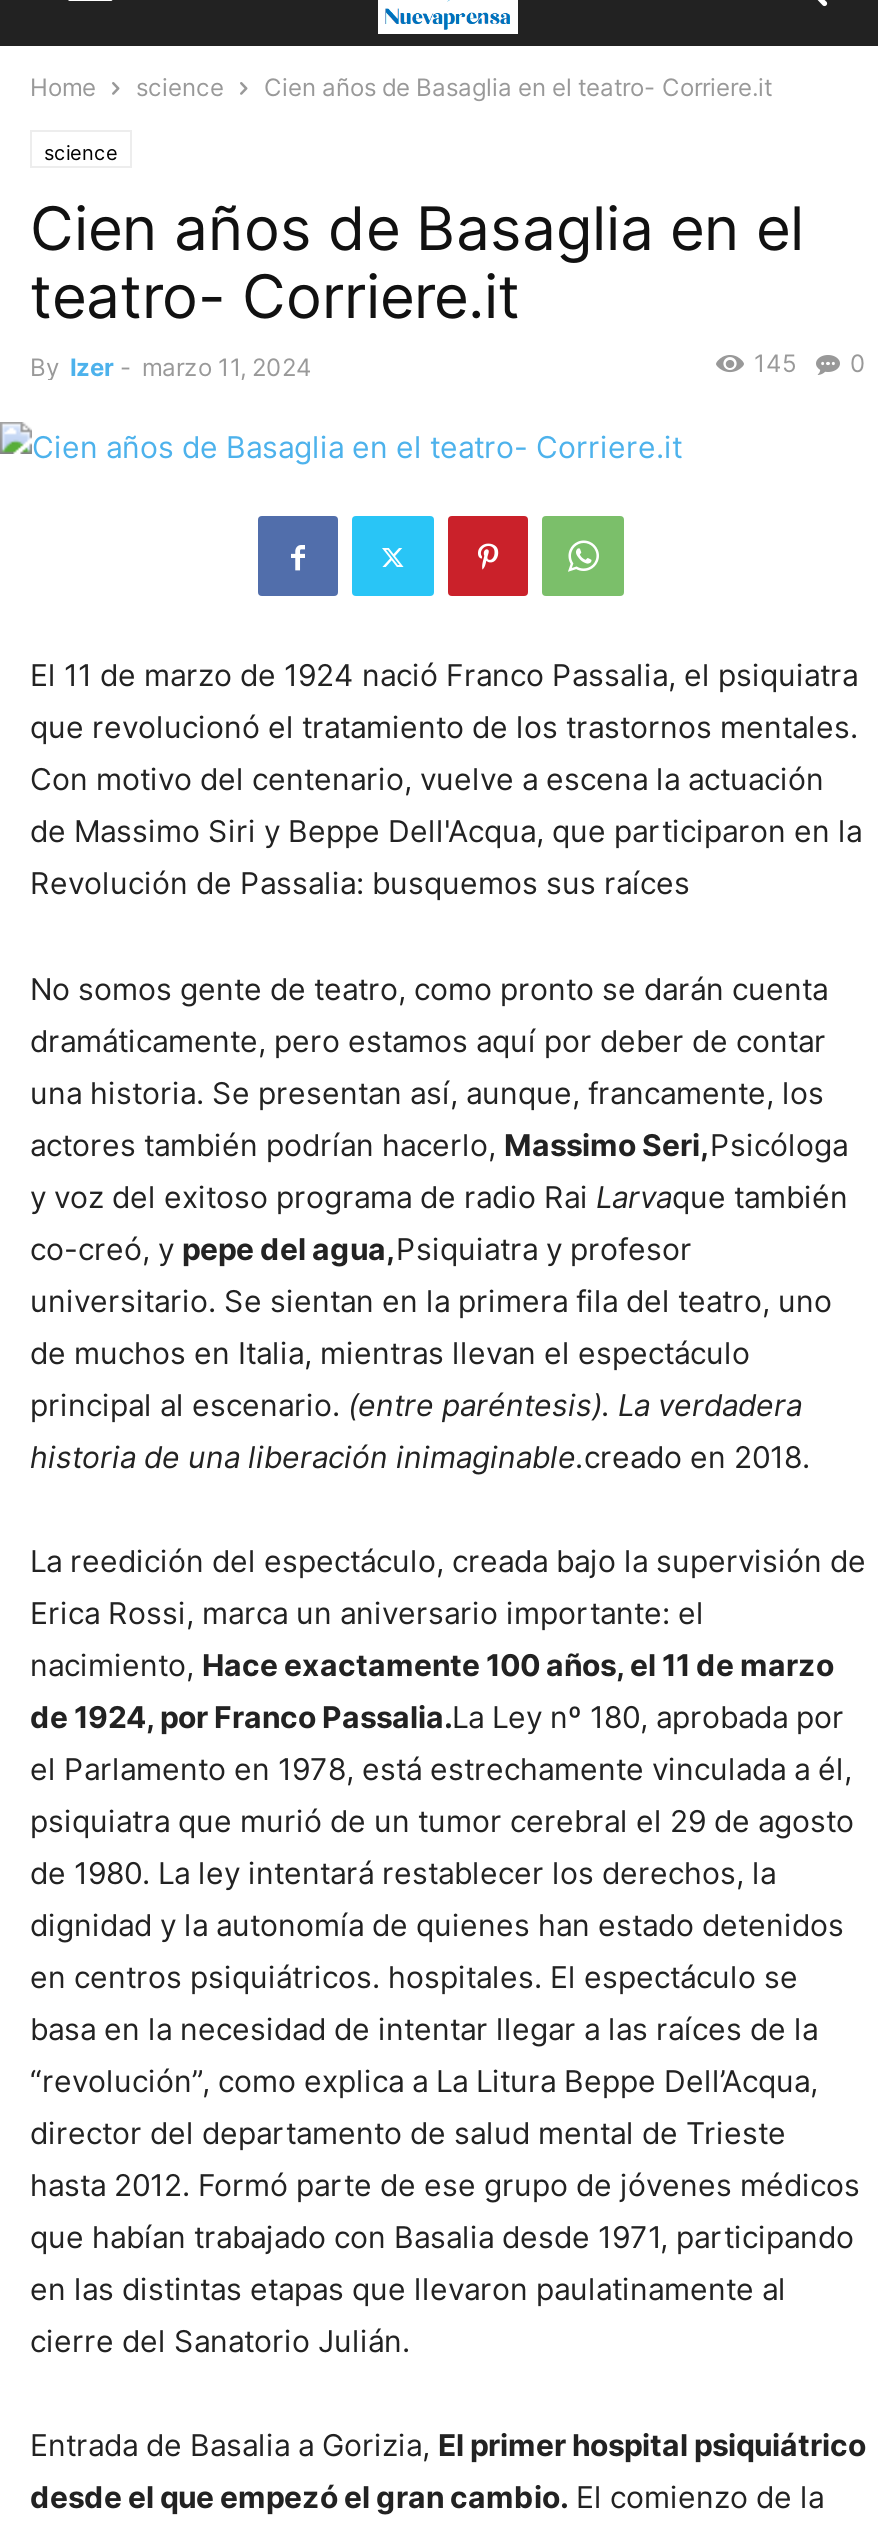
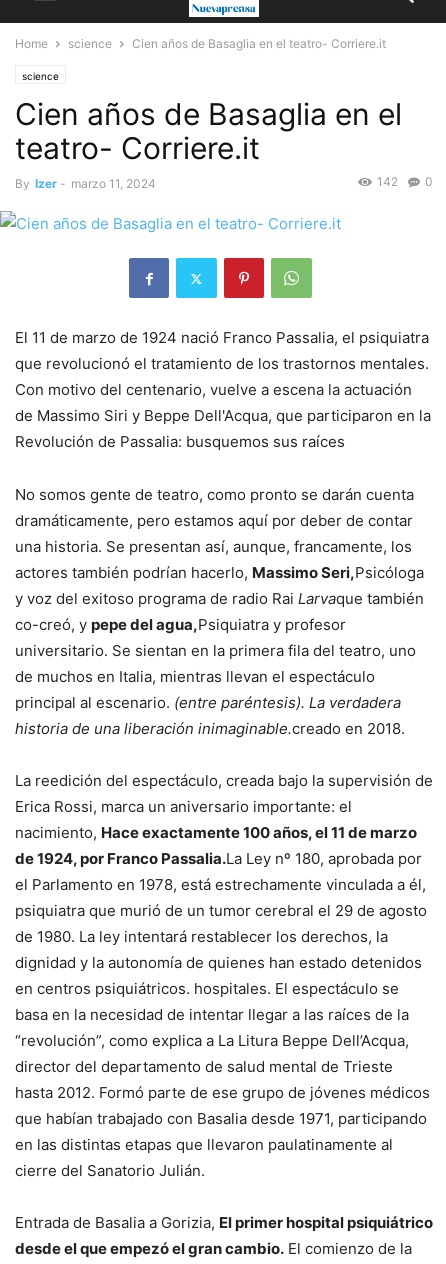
- 145 0
+ 142 0
